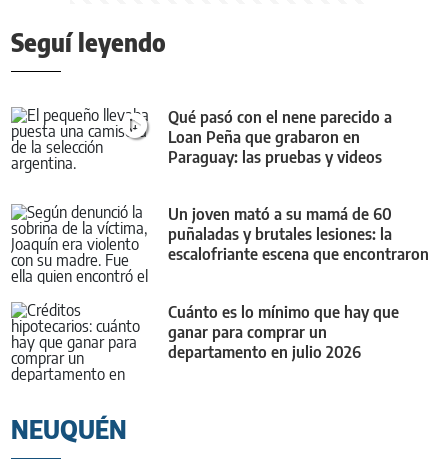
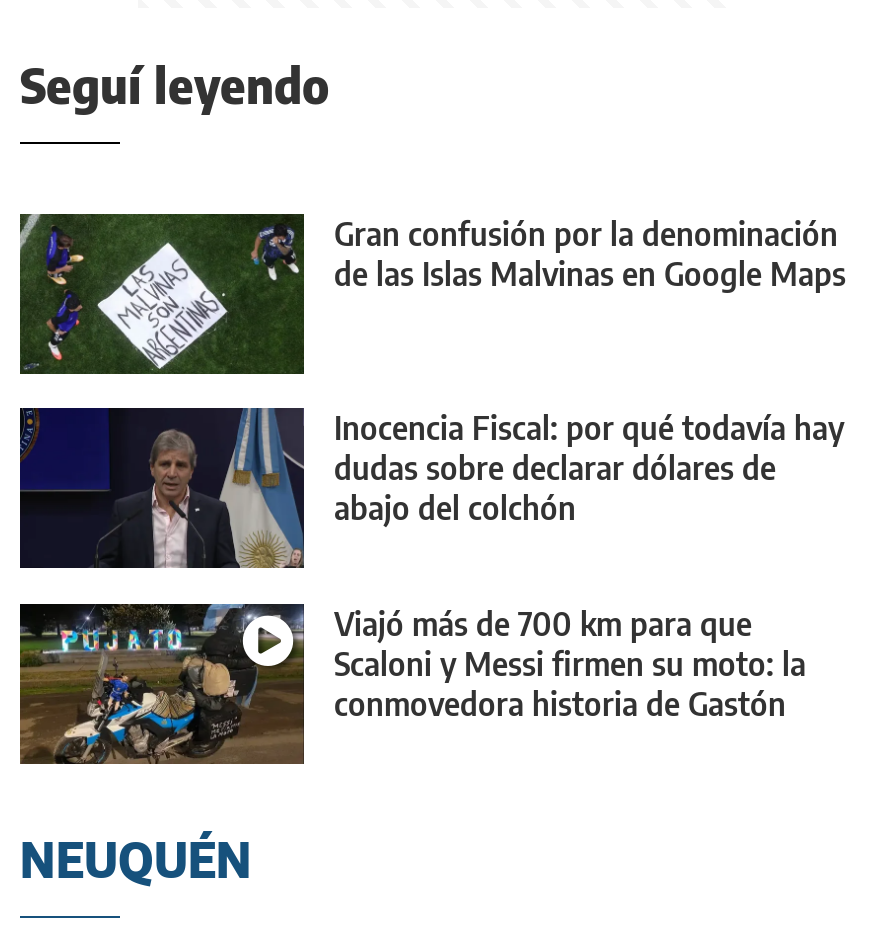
- [image]
- Qué pasó con el nene parecido a
- Loan Peña que grabaron en
- Paraguay: las pruebas y videos
+ [image]
+ Gran confusión por la denominación
+ de las Islas Malvinas en Google Maps

- [image]
- Un joven mató a su mamá de 60
- puñaladas y brutales lesiones: la
- escalofriante escena que encontraron
+ [image]
+ Inocencia Fiscal: por qué todavía hay
+ dudas sobre declarar dólares de
+ abajo del colchón

- [image]
- Cuánto es lo mínimo que hay que
- ganar para comprar un
- departamento en julio 2026
+ [image]
+ Viajó más de 700 km para que
+ Scaloni y Messi firmen su moto: la
+ conmovedora historia de Gastón
